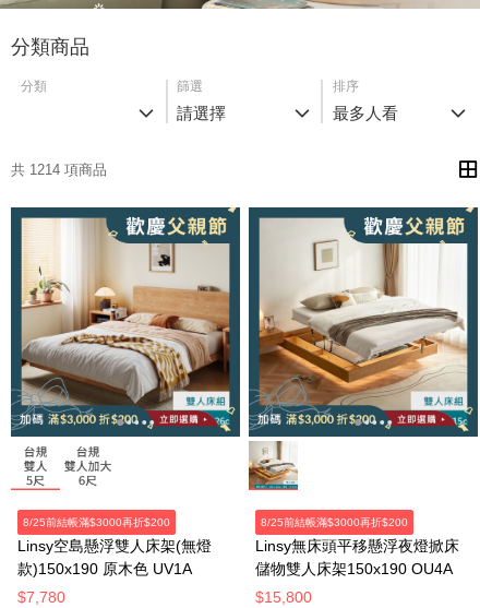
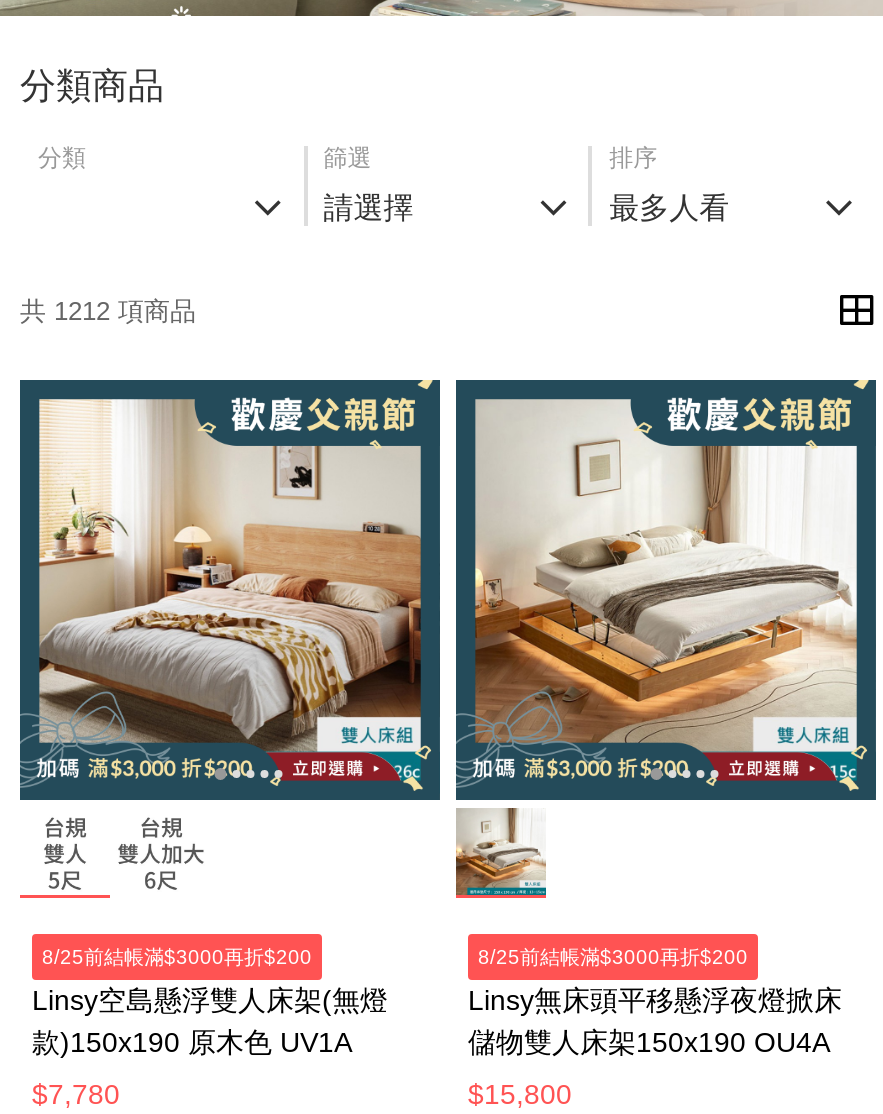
- 共 1214 項商品
+ 共 1212 項商品
